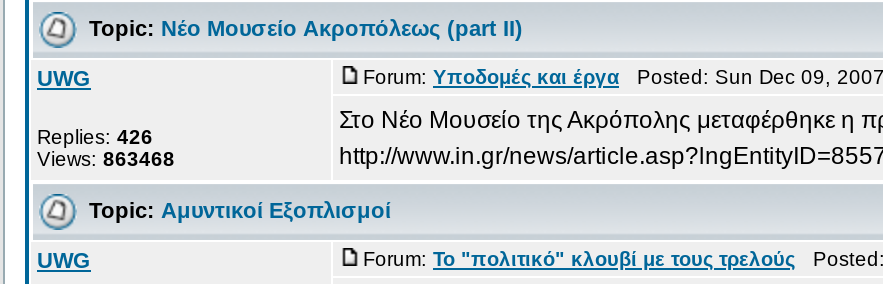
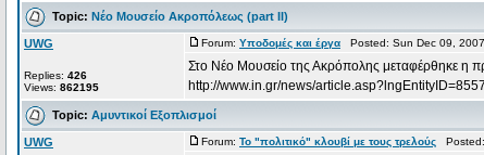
- Views: 863468
+ Views: 862195
